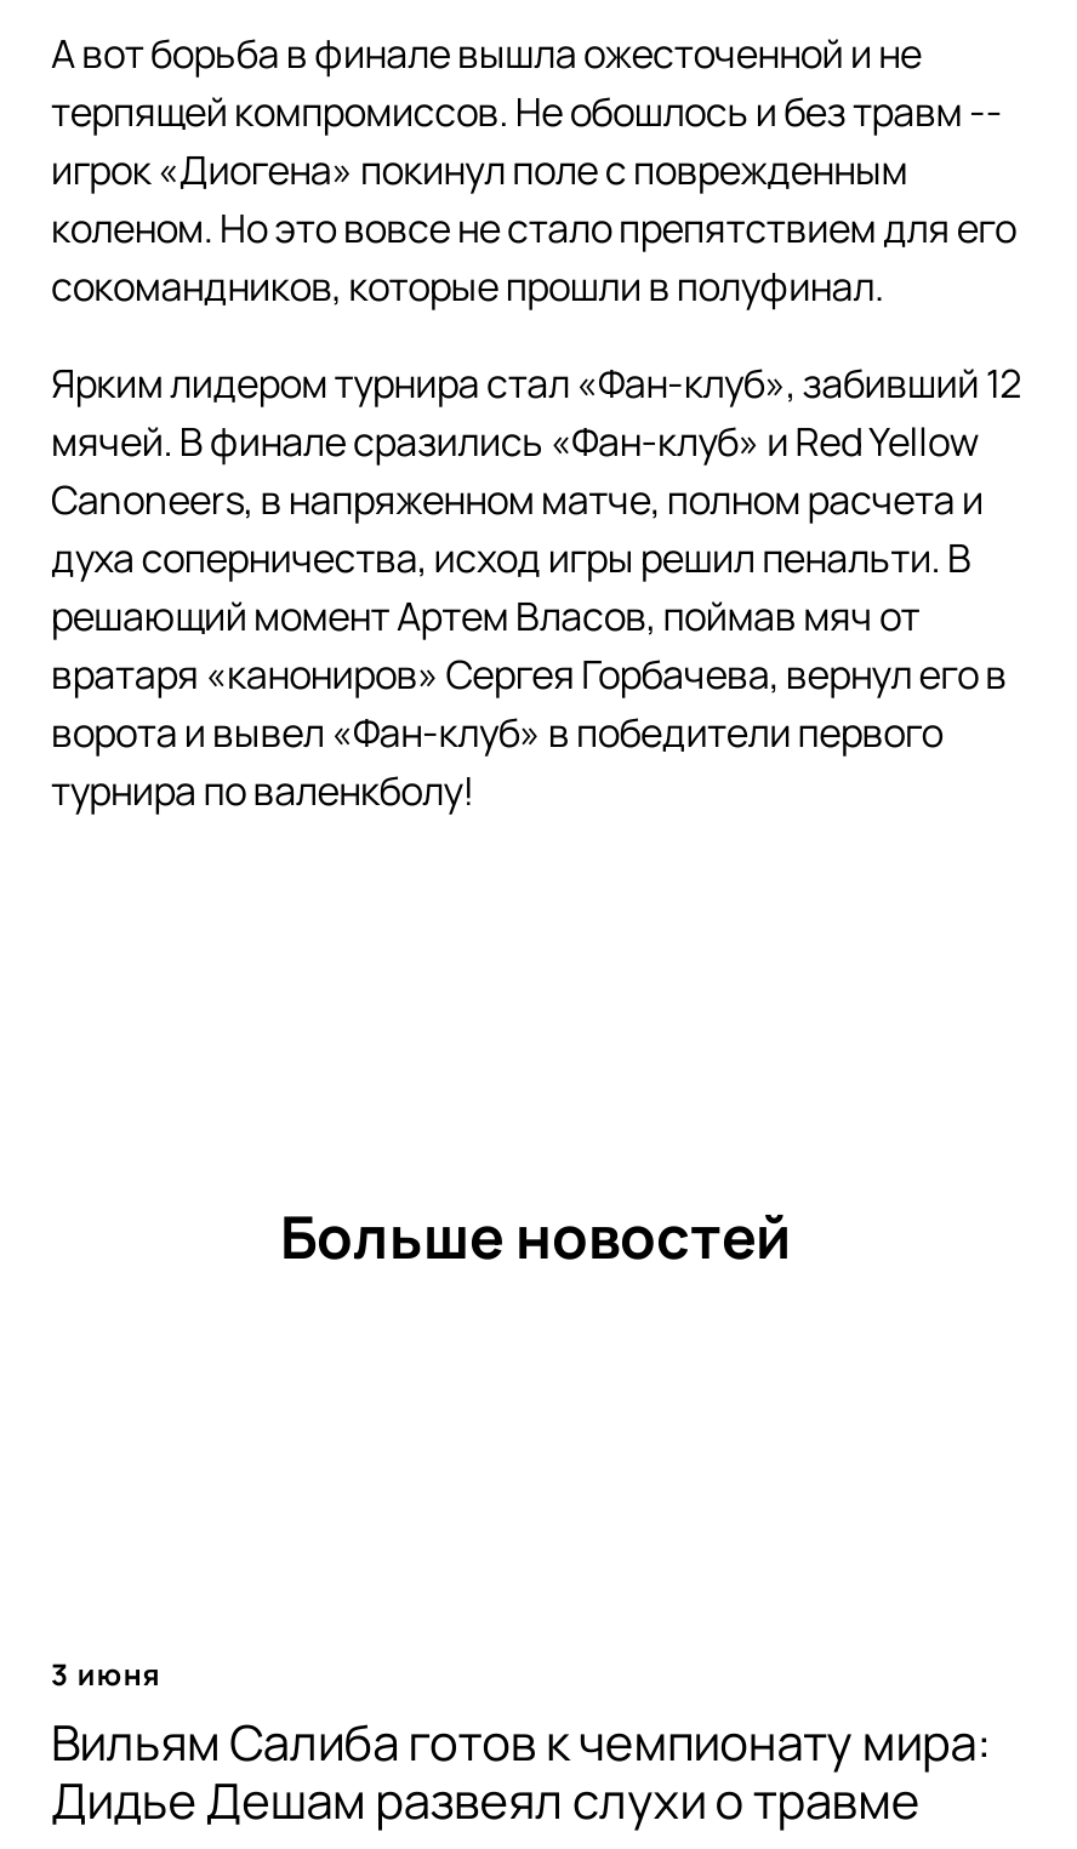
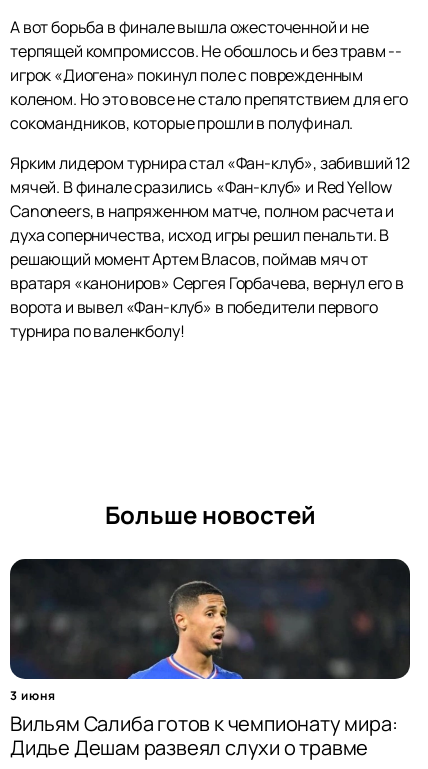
+ [image]
